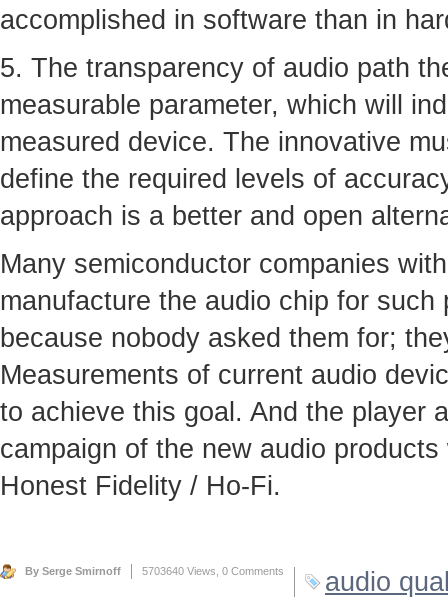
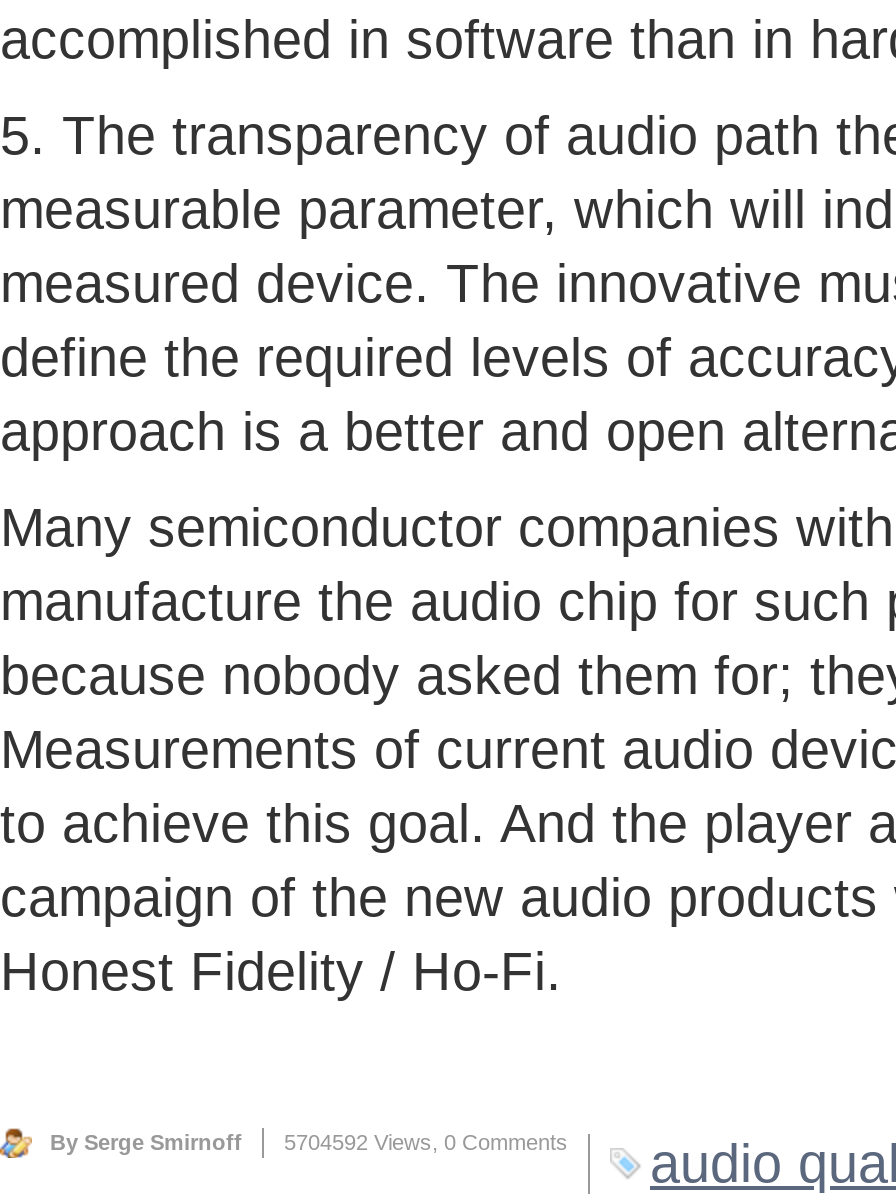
- 5703640 Views, 0 Comments
+ 5704592 Views, 0 Comments
